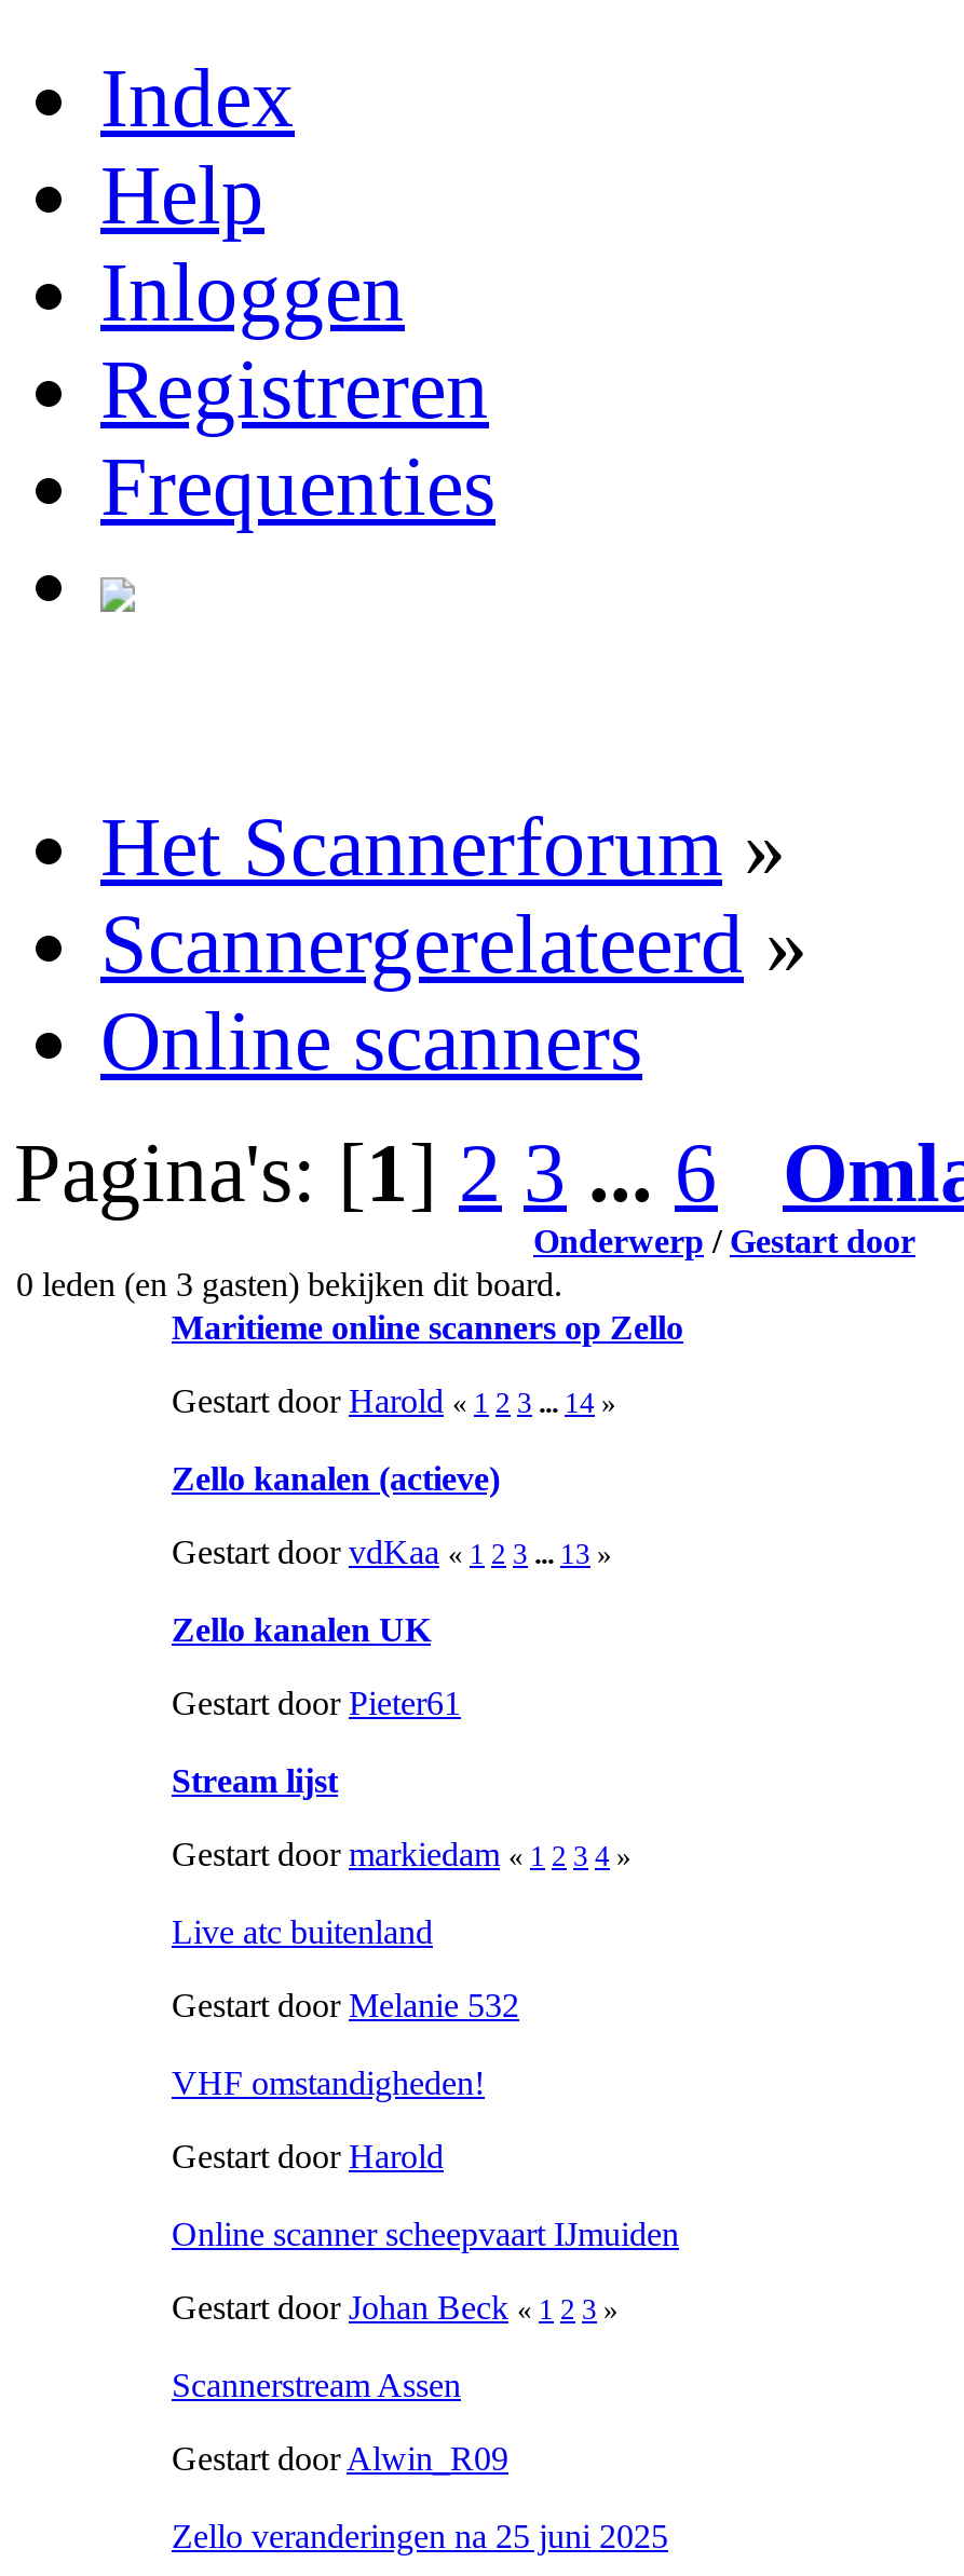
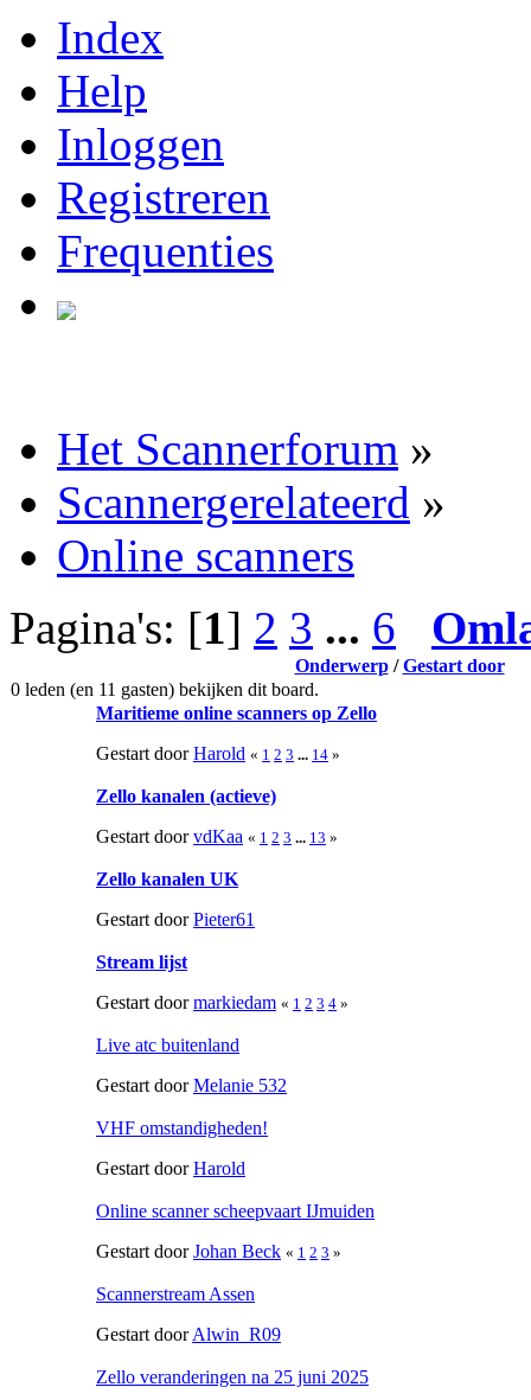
- 0 leden (en 3 gasten) bekijken dit board.
+ 0 leden (en 11 gasten) bekijken dit board.
